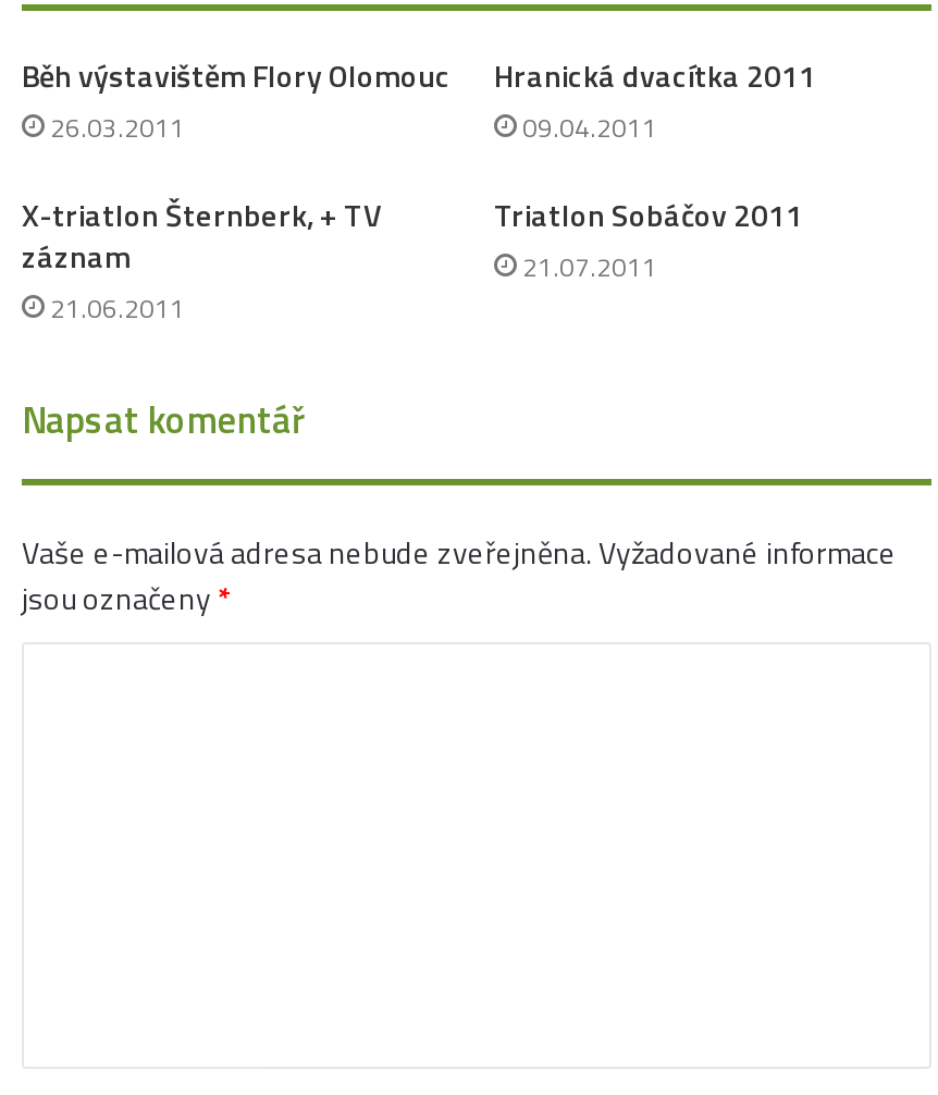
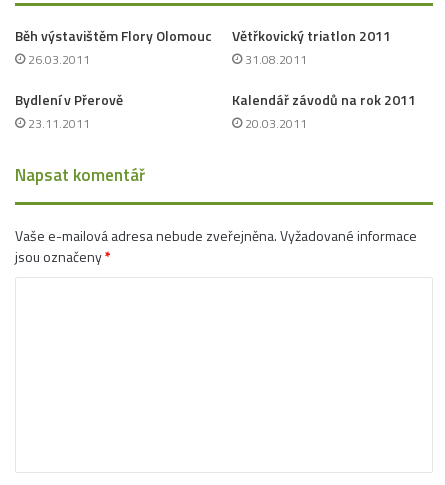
- Hranická dvacítka 2011
- 09.04.2011
+ Větřkovický triatlon 2011
+ 31.08.2011

- X-triatlon Šternberk, + TV
- záznam
- 21.06.2011
+ Bydlení v Přerově
+ 23.11.2011

- Triatlon Sobáčov 2011
- 21.07.2011
+ Kalendář závodů na rok 2011
+ 20.03.2011
